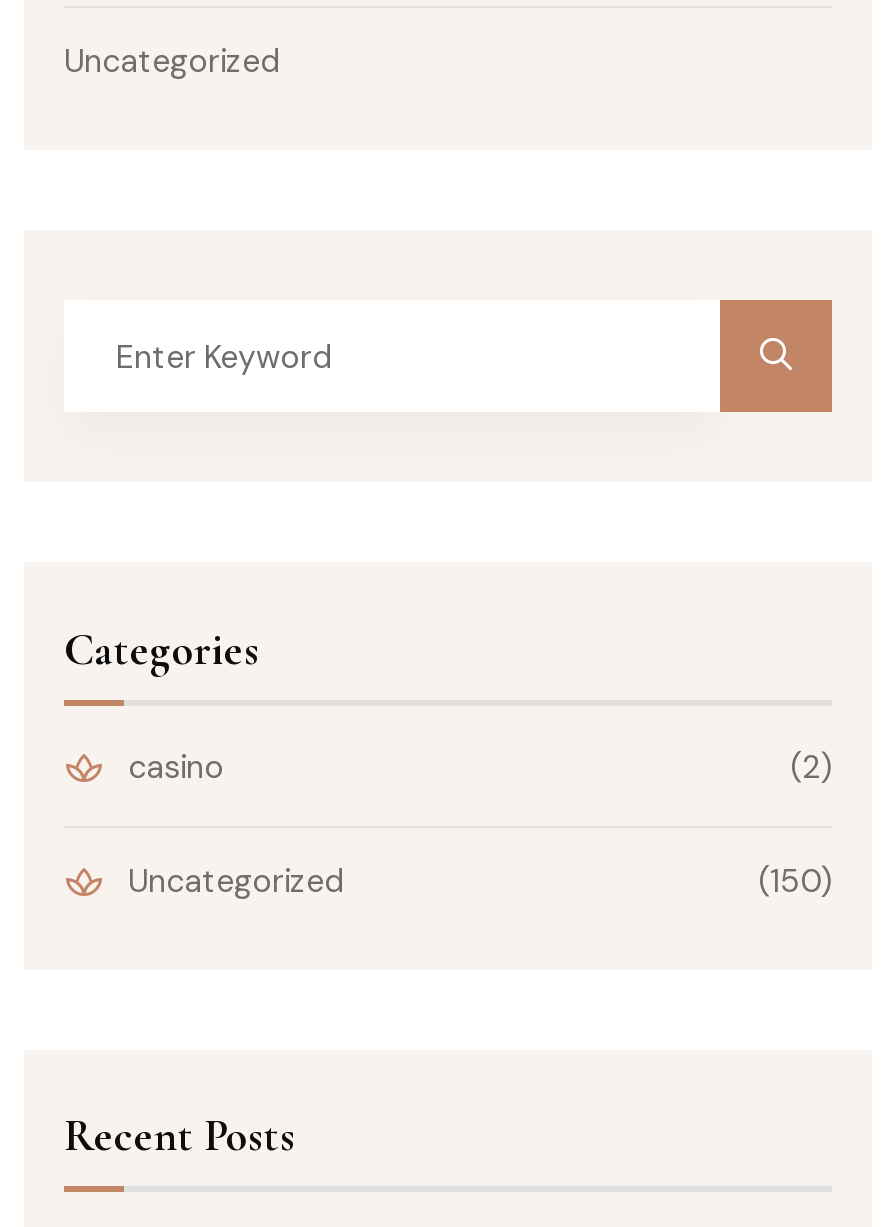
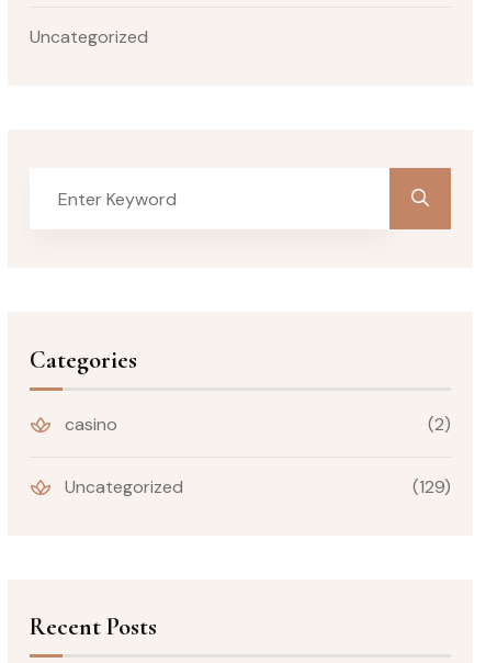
- (150)
+ (129)
